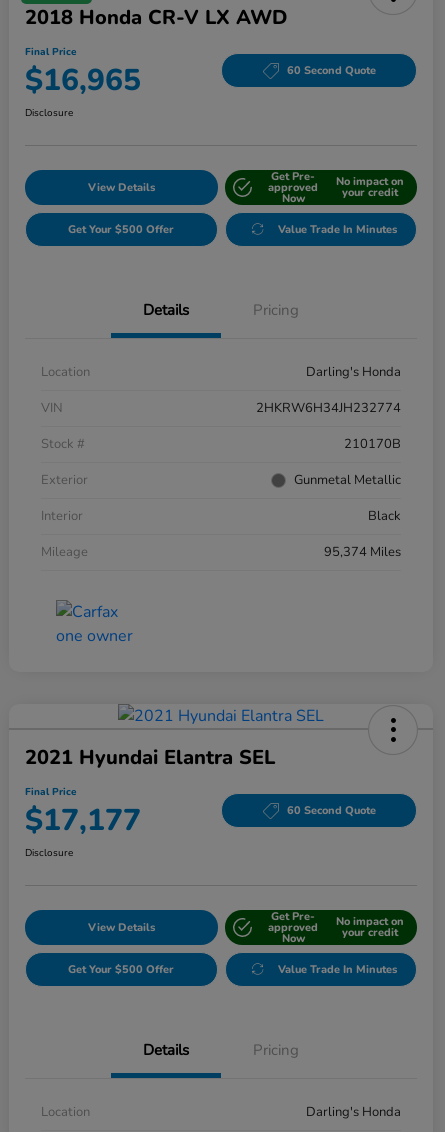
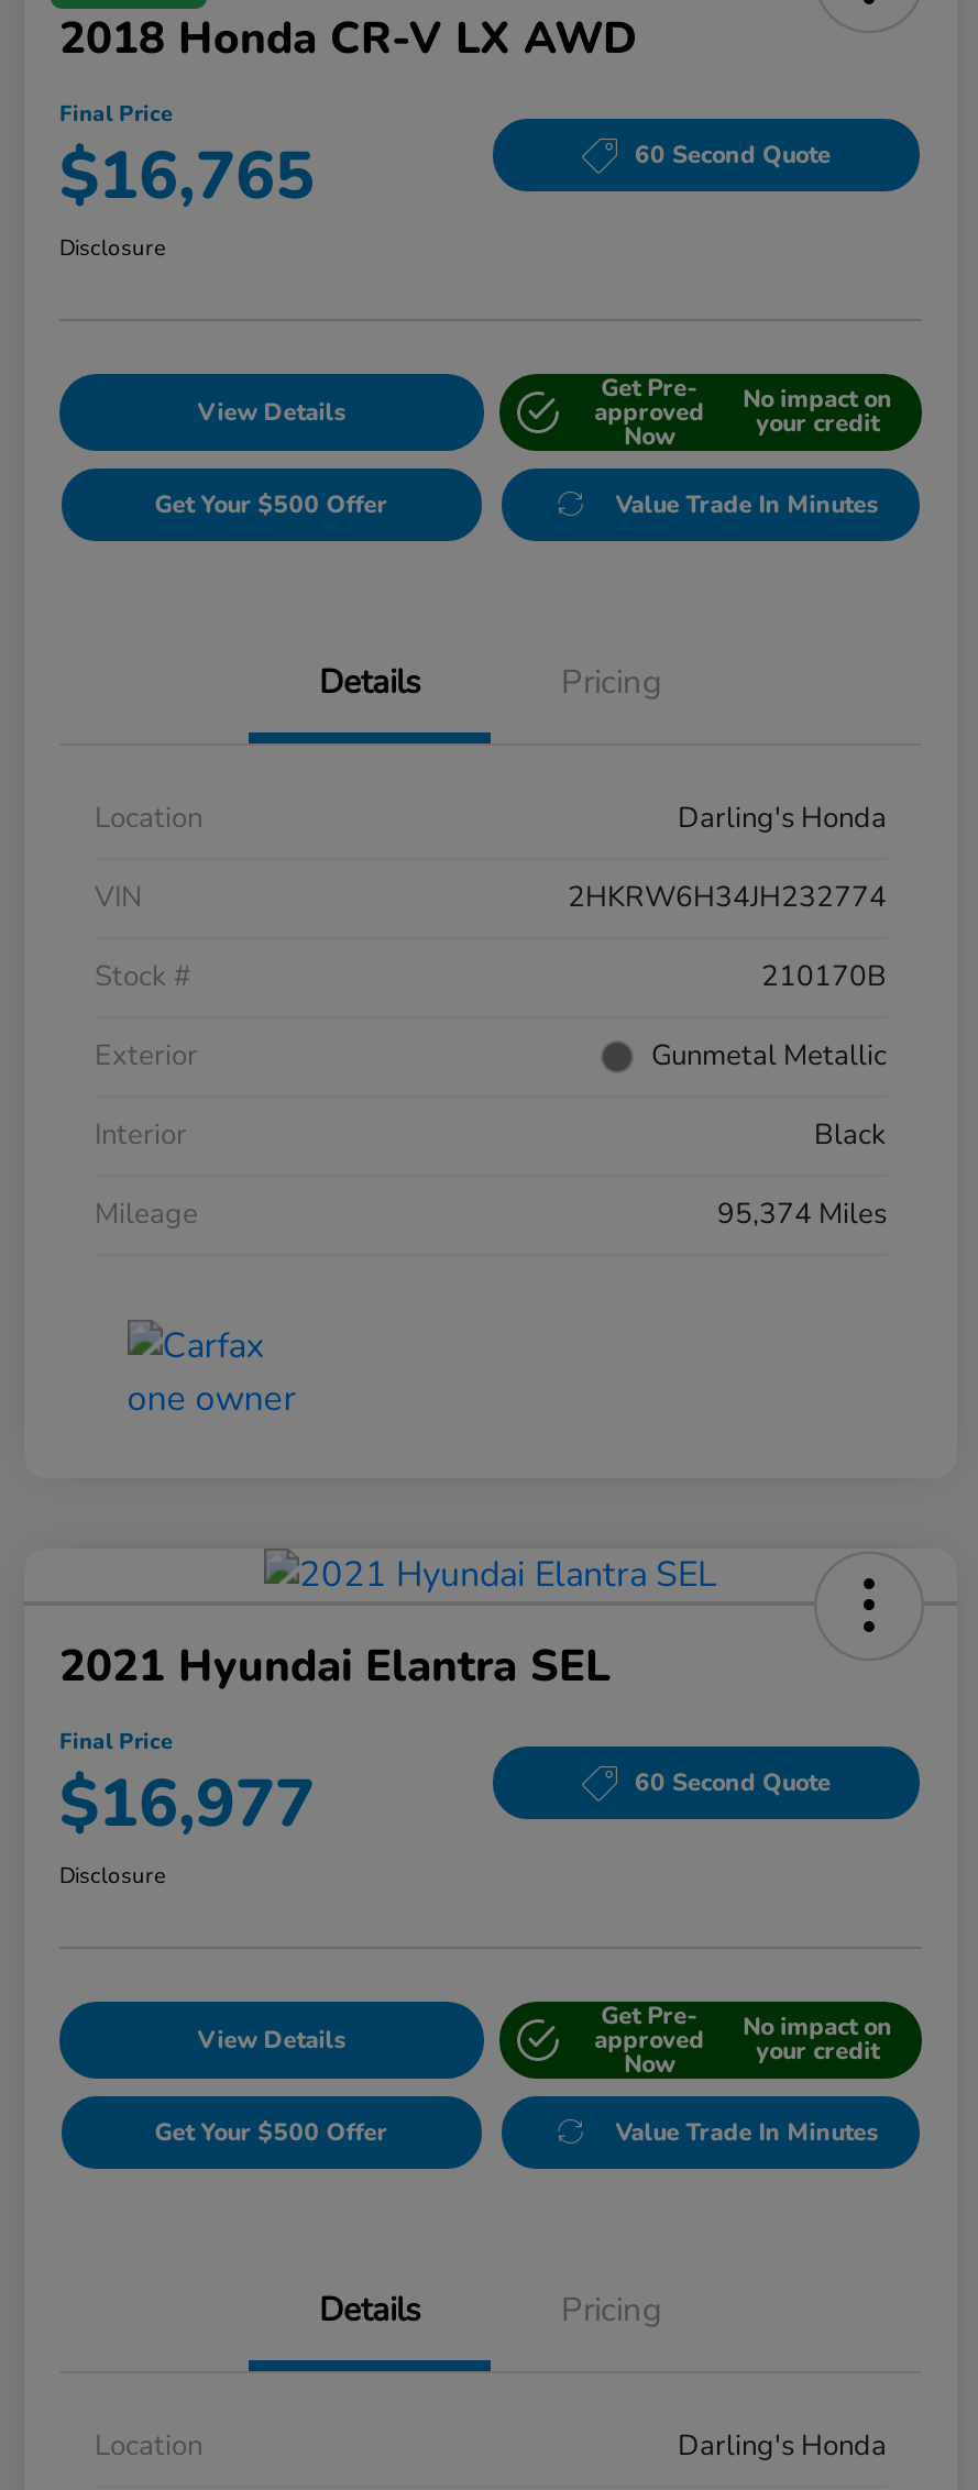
- $16,965
+ $16,765

- $17,177
+ $16,977
